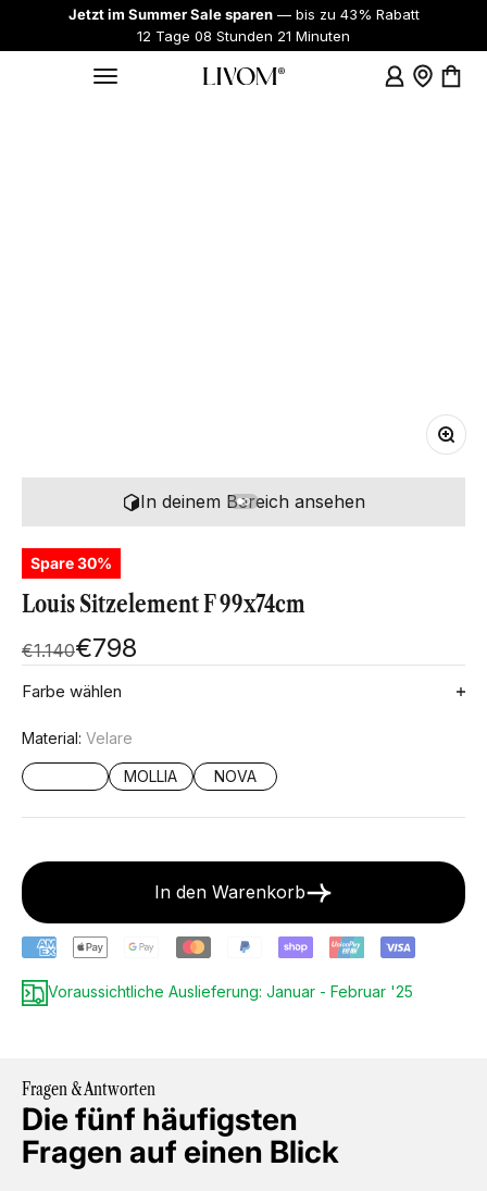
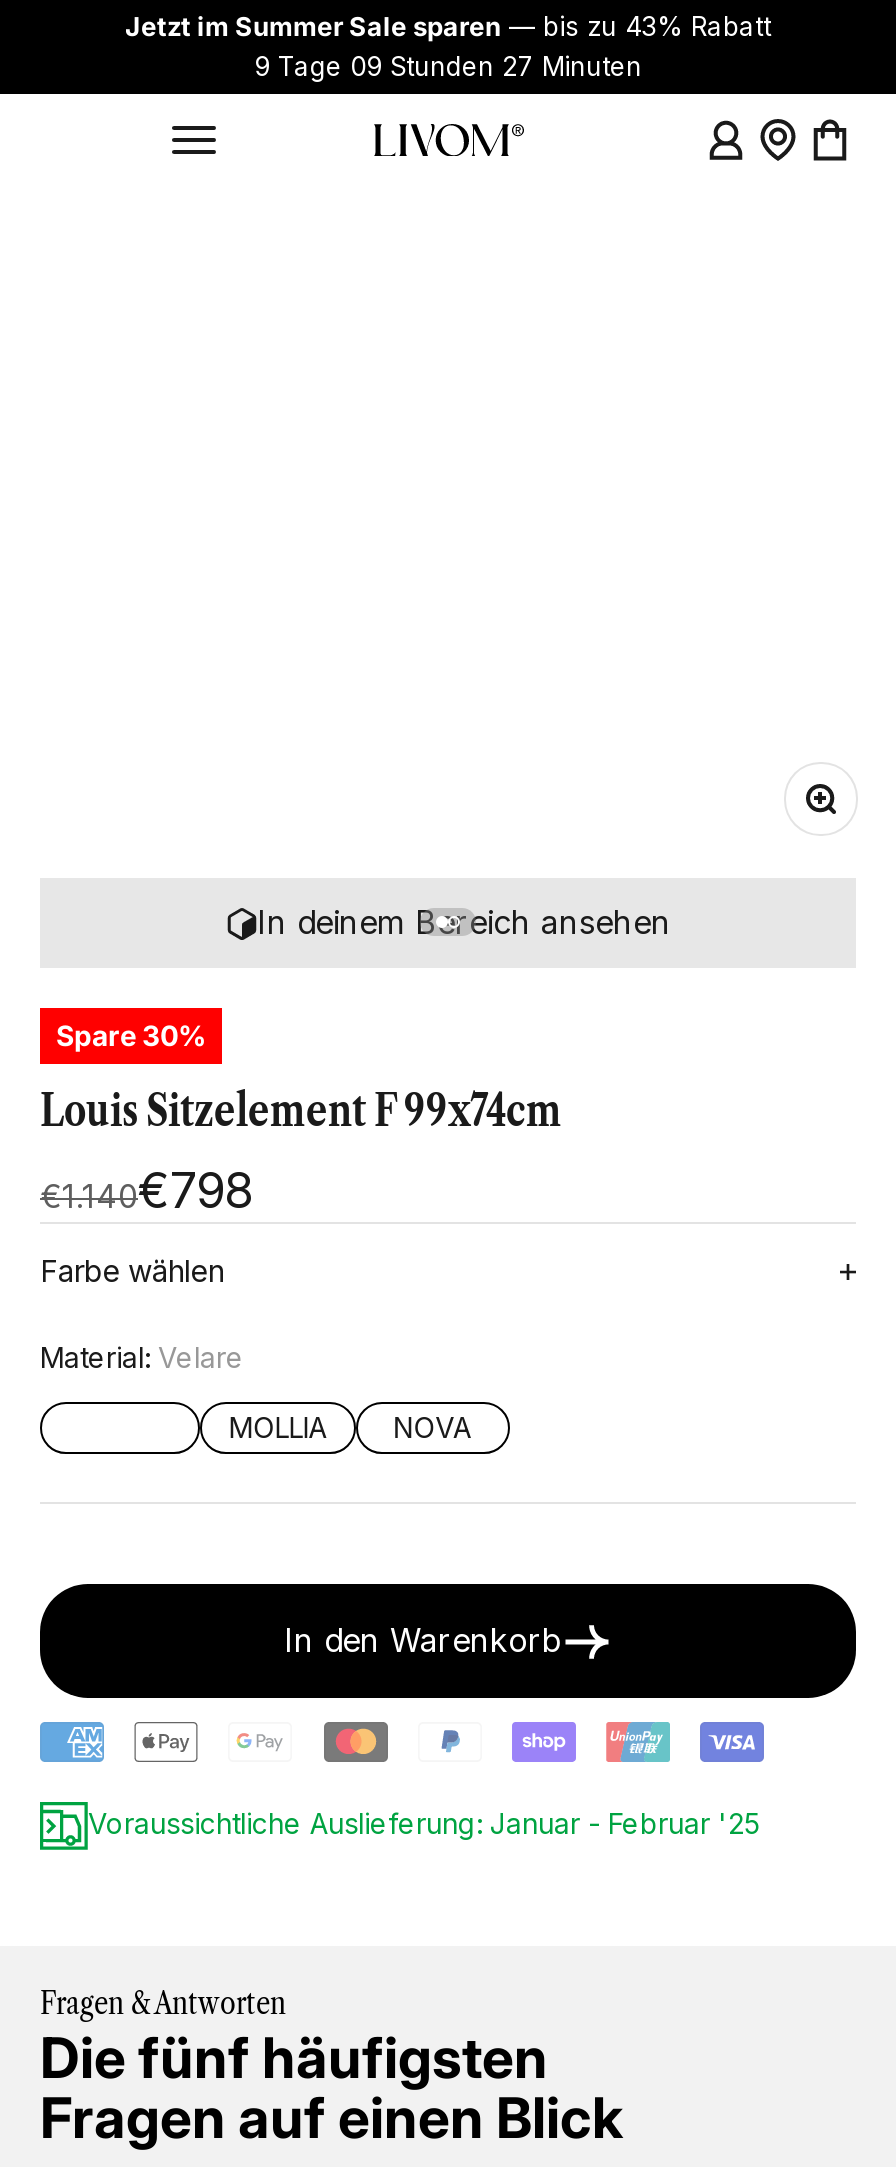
- 12 Tage 08 Stunden 21 Minuten
+ 9 Tage 09 Stunden 27 Minuten
